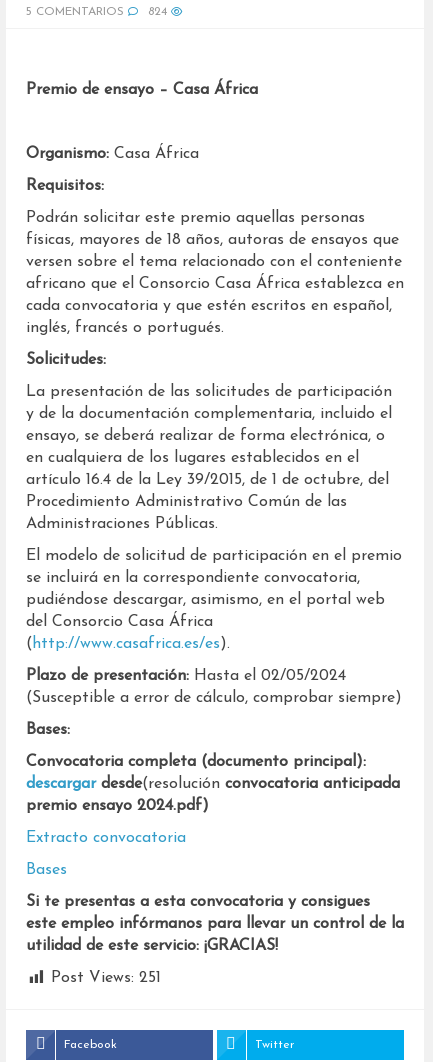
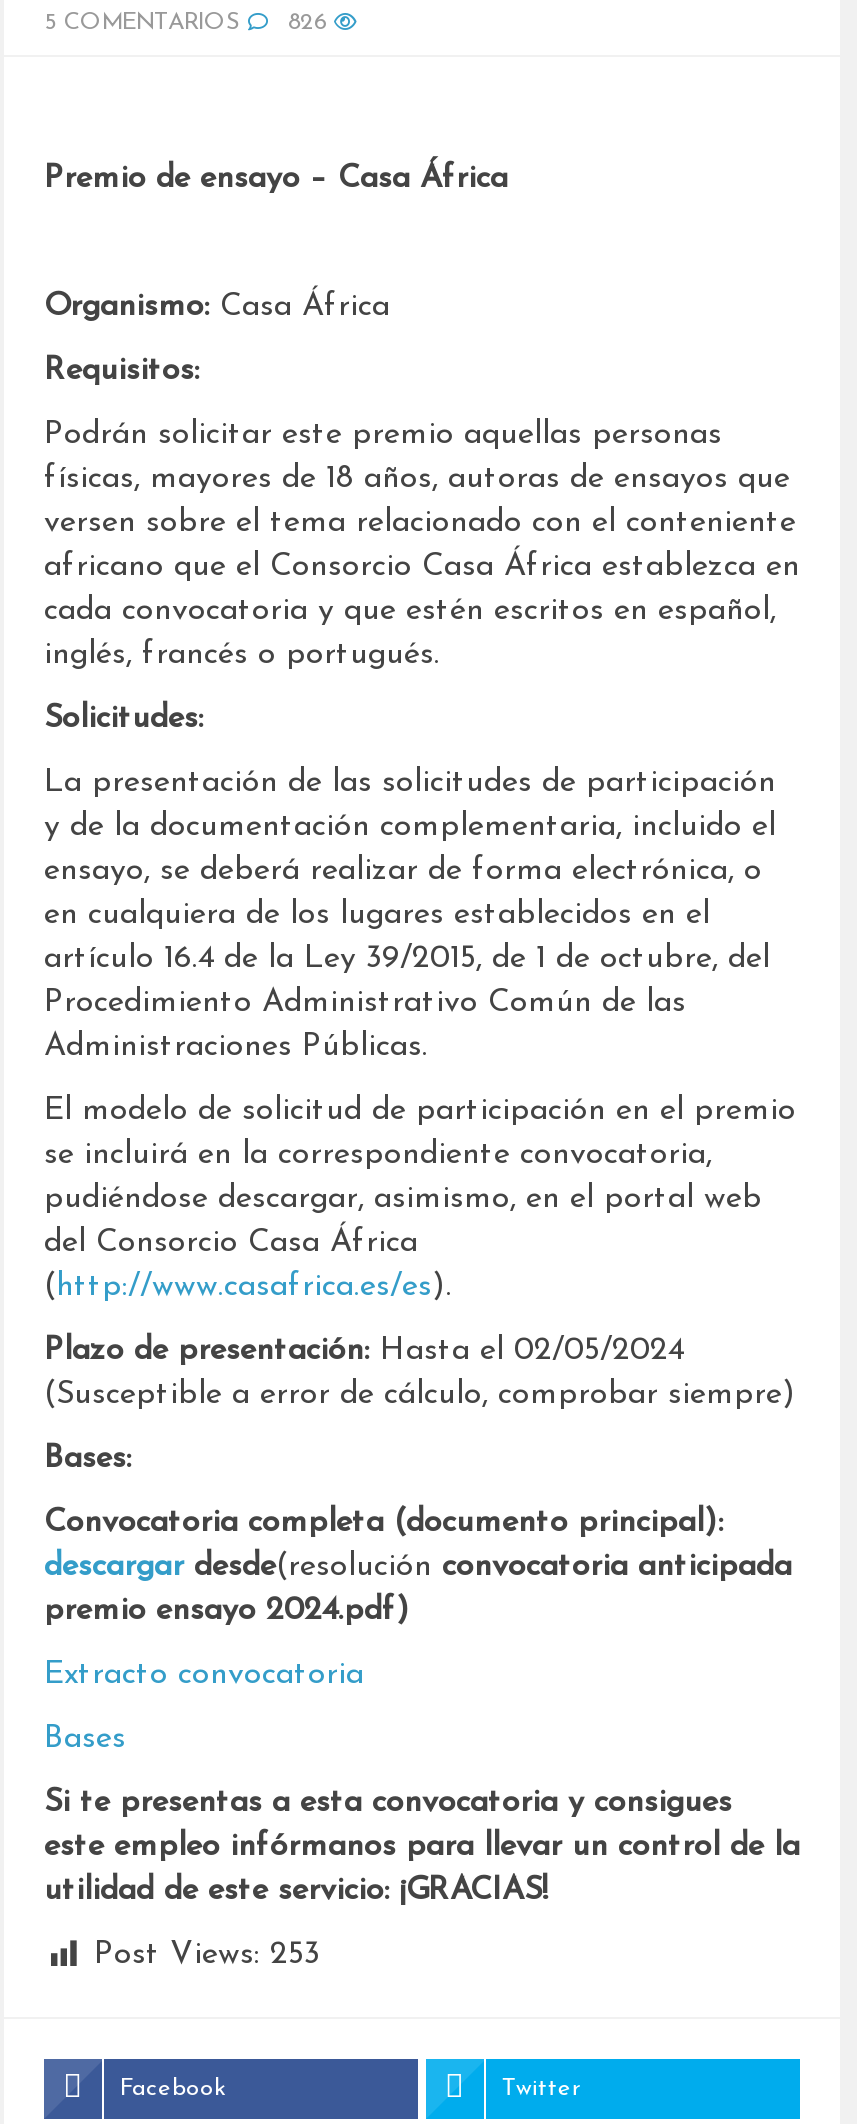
- 5 COMENTARIOS 824
+ 5 COMENTARIOS 826

- Post Views: 251
+ Post Views: 253
